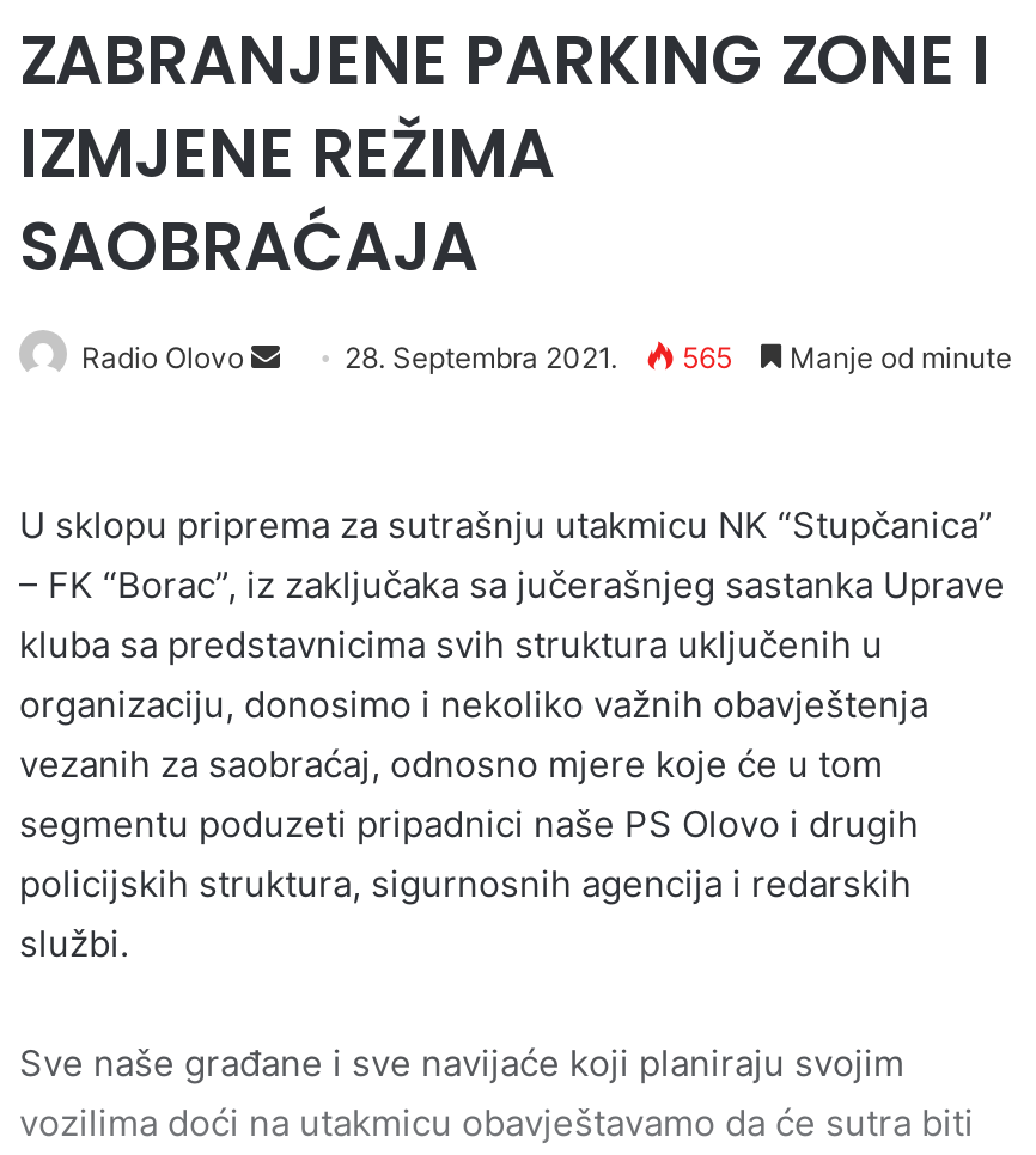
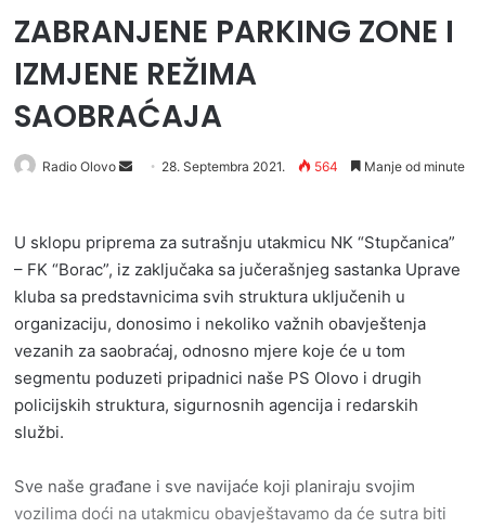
- 565
+ 564
